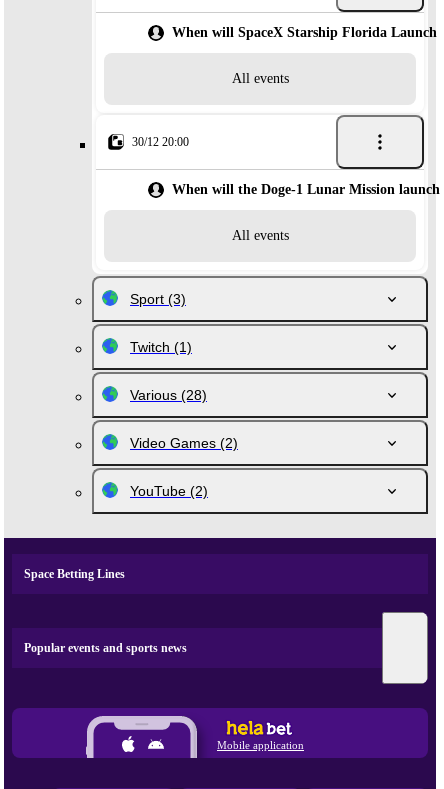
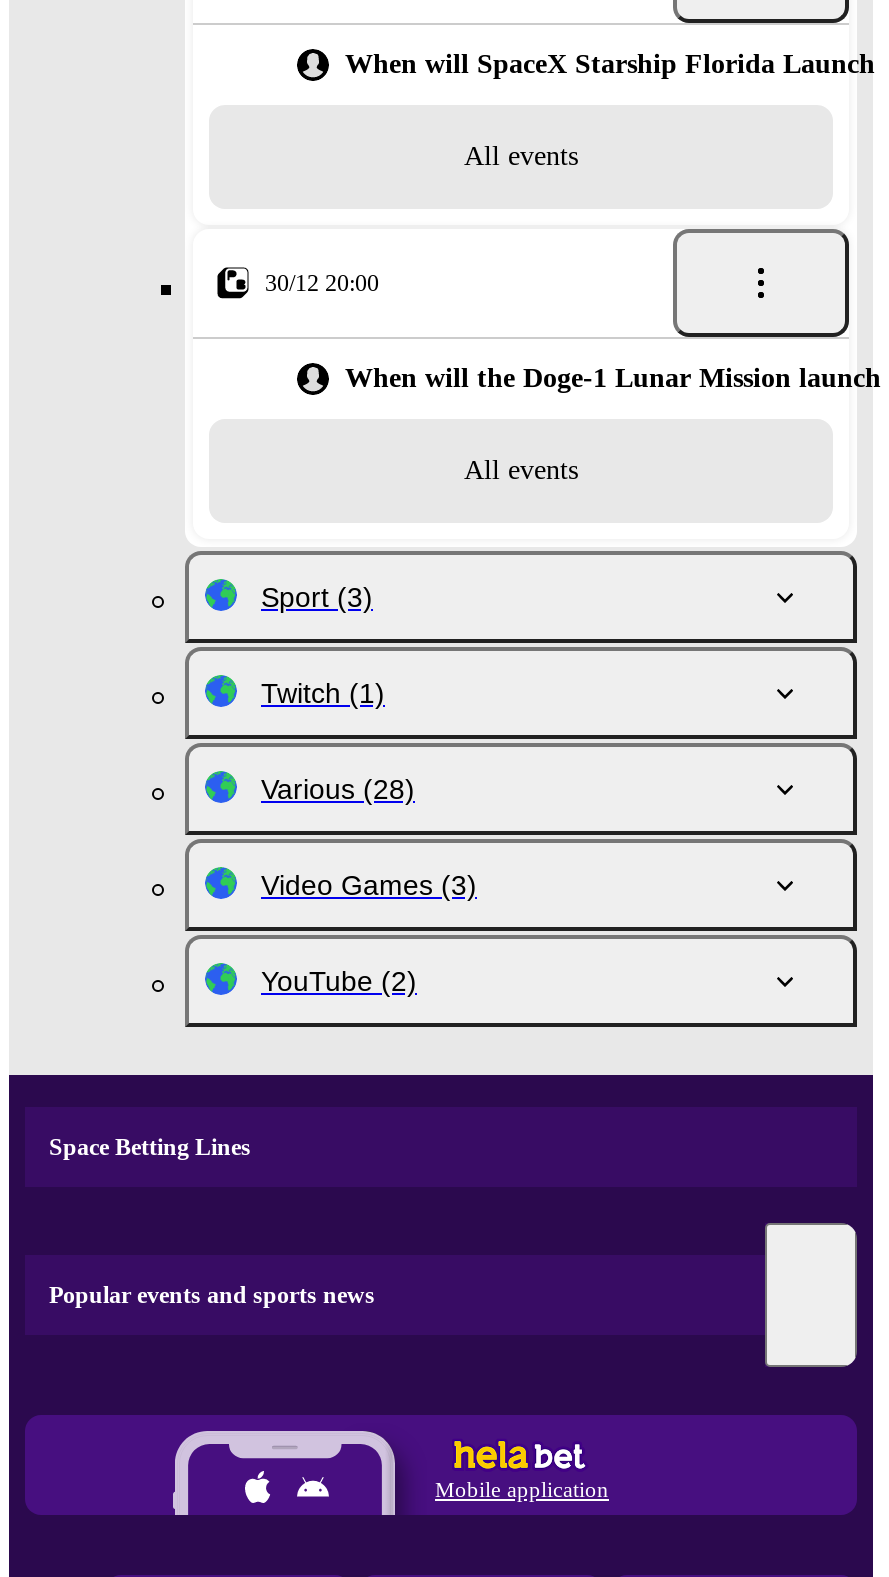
- Video Games (2)
+ Video Games (3)
